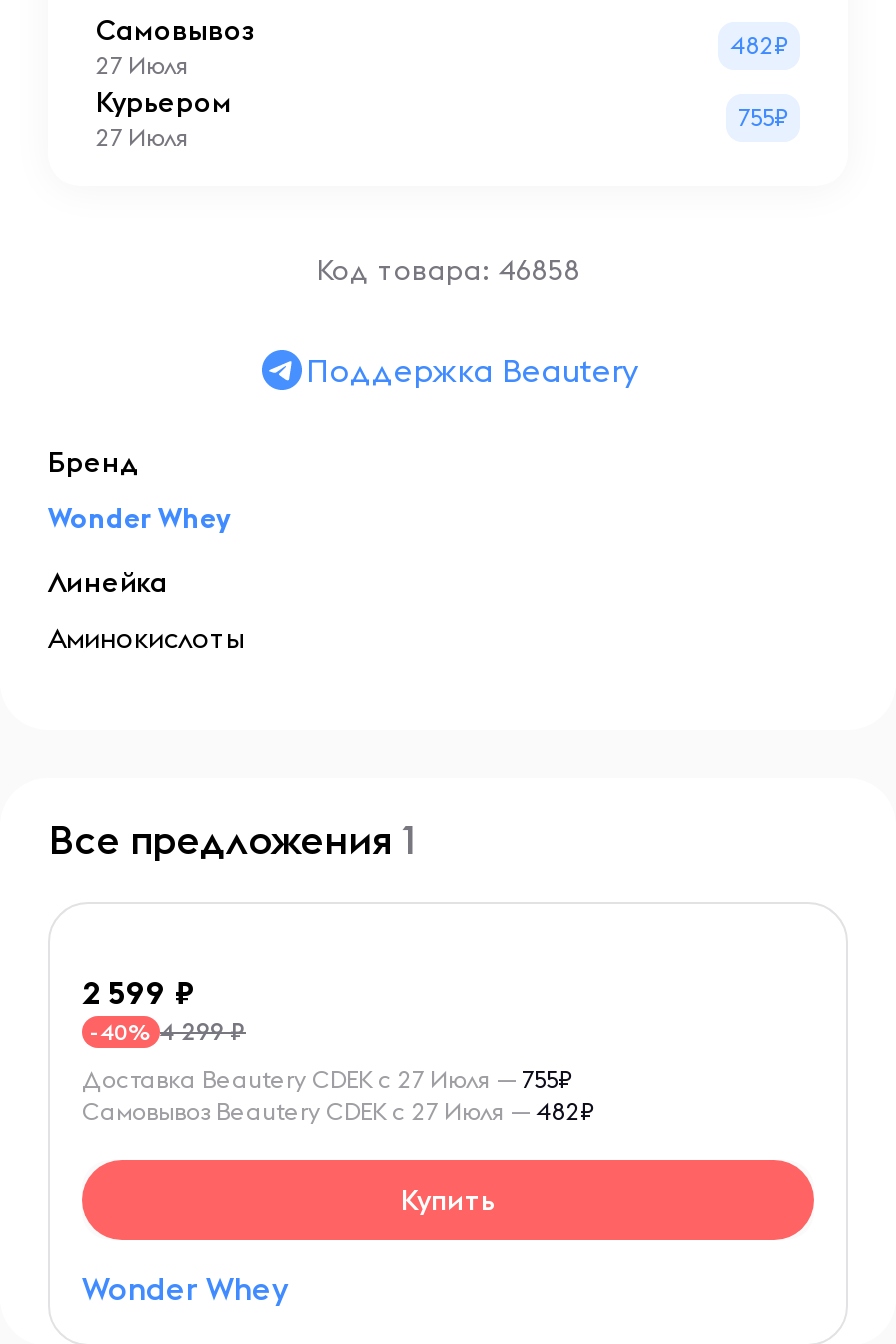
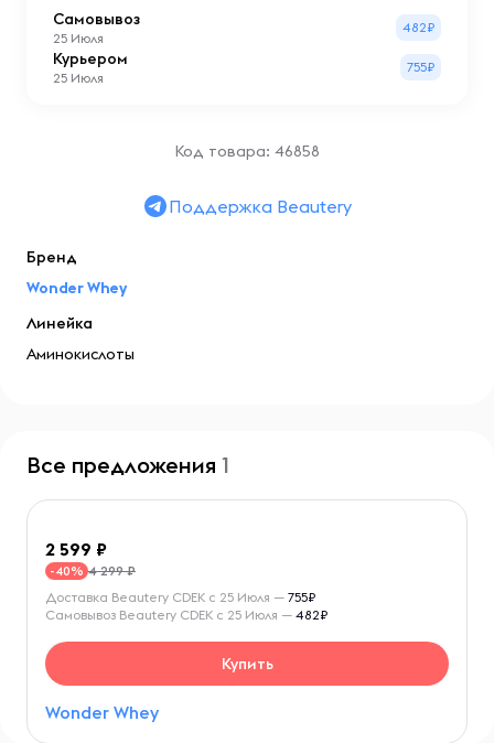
- 27 Июля
+ 25 Июля

- 27 Июля
+ 25 Июля

- Доставка Beautery CDEK с 27 Июля — 755₽
+ Доставка Beautery CDEK с 25 Июля — 755₽

- Самовывоз Beautery CDEK с 27 Июля — 482₽
+ Самовывоз Beautery CDEK с 25 Июля — 482₽
